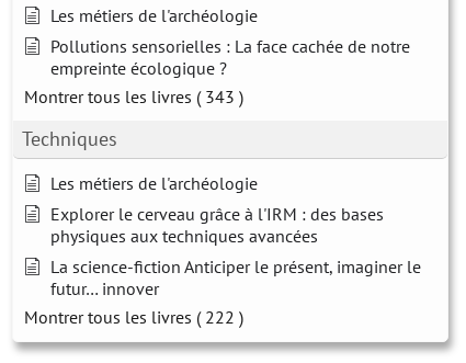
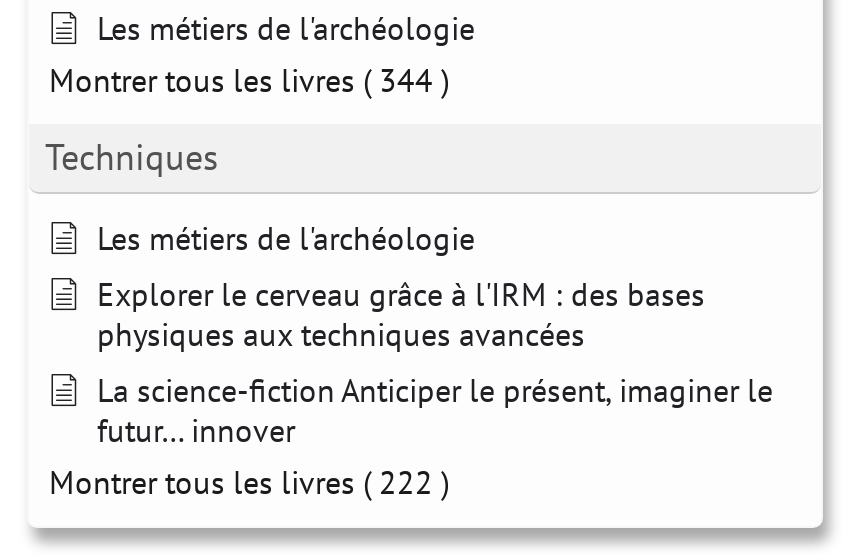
- Pollutions sensorielles : La face cachée de notre
- empreinte écologique ?
- Montrer tous les livres ( 343 )
+ Montrer tous les livres ( 344 )
